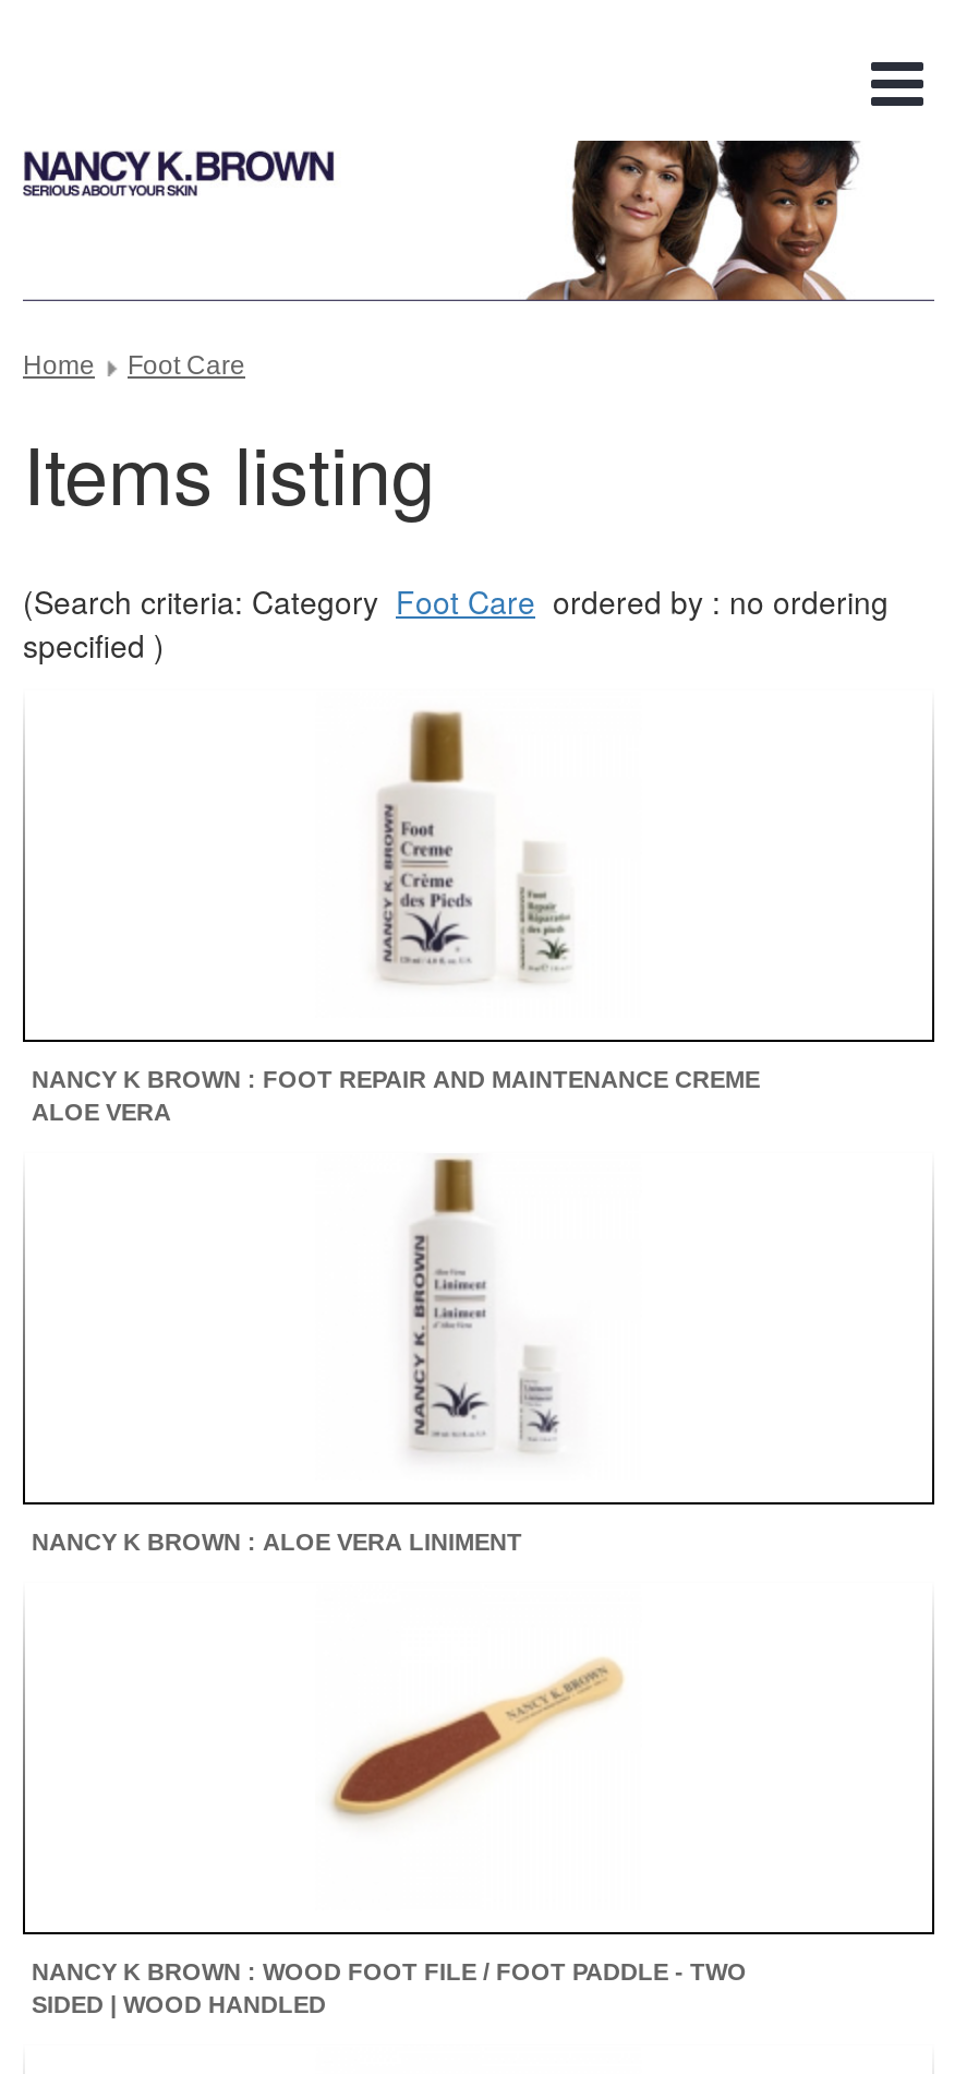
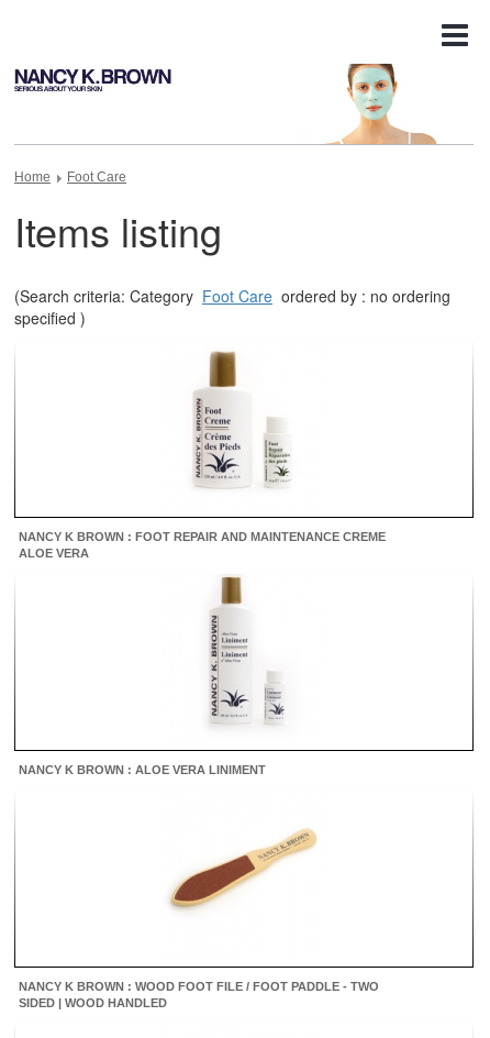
- [image]
+ [image]
